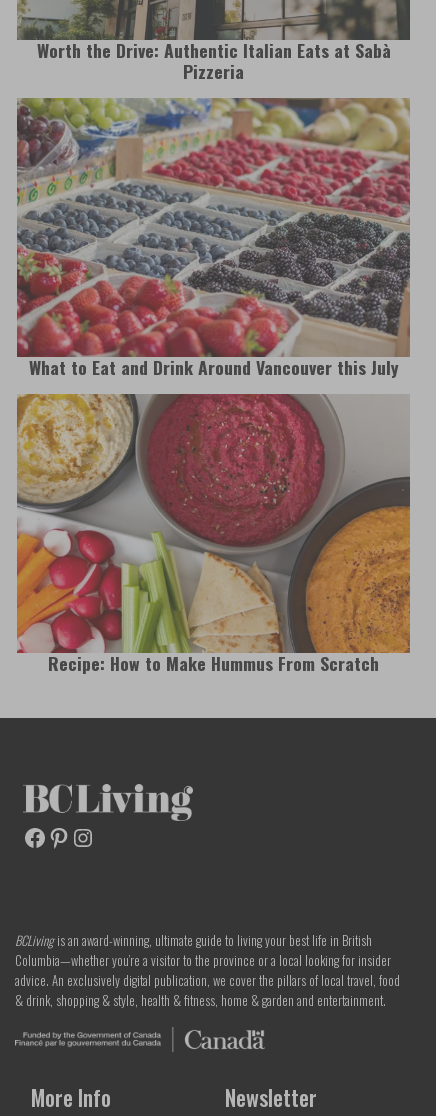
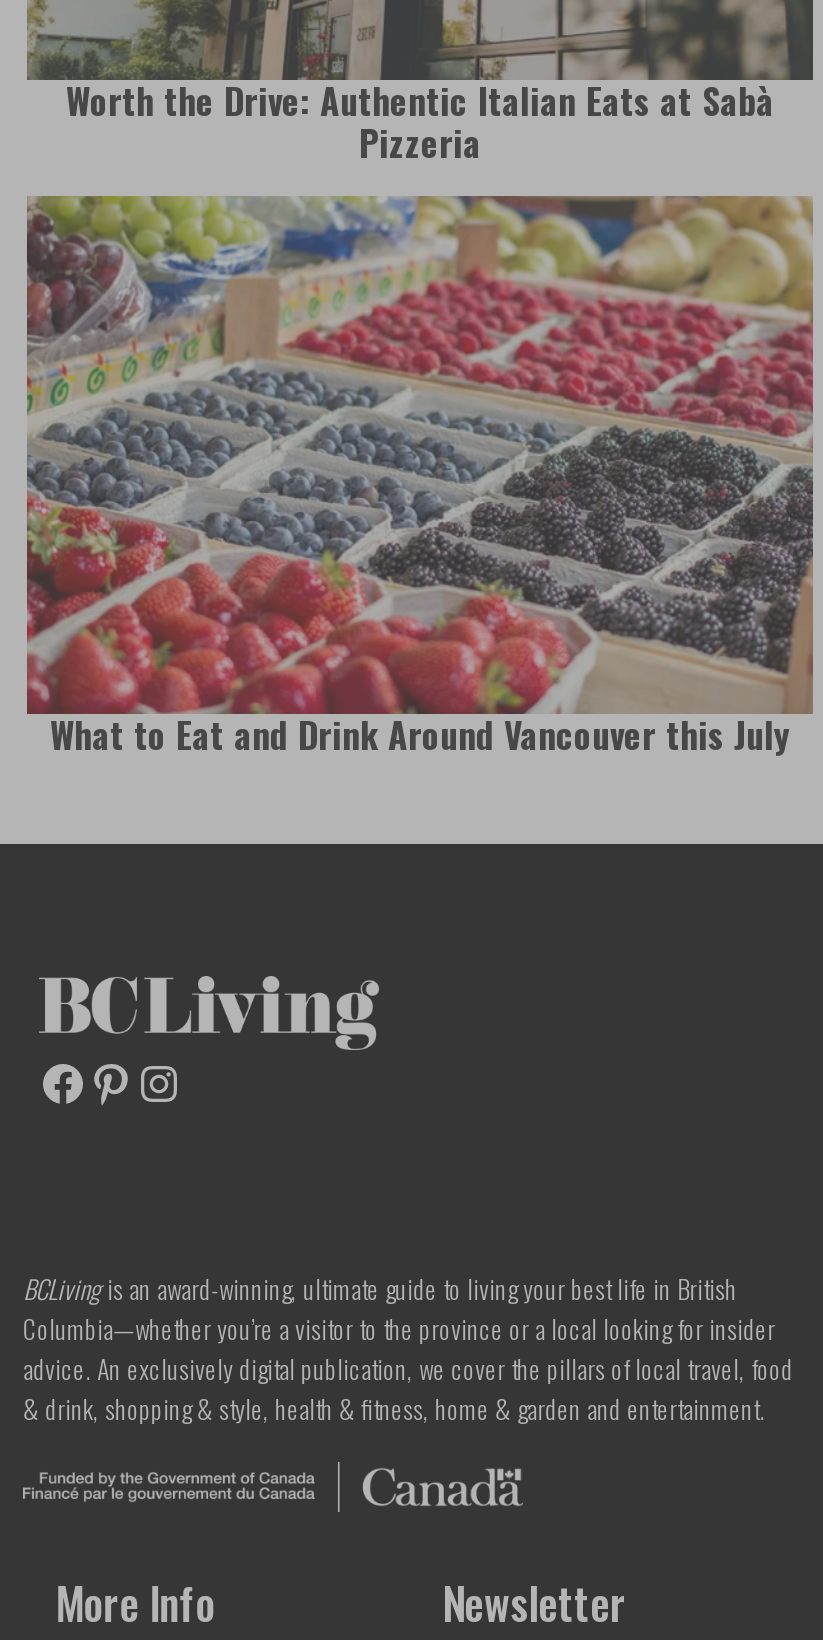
- [image]
- Recipe: How to Make Hummus From Scratch
